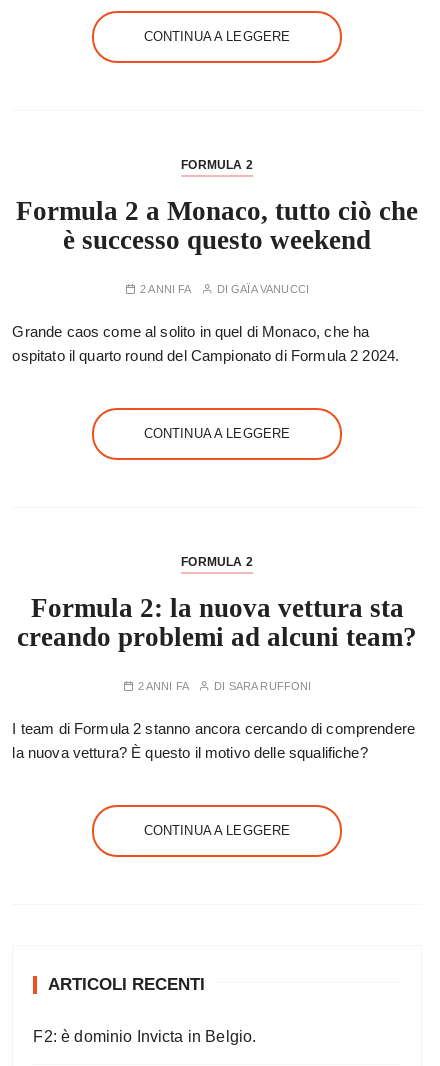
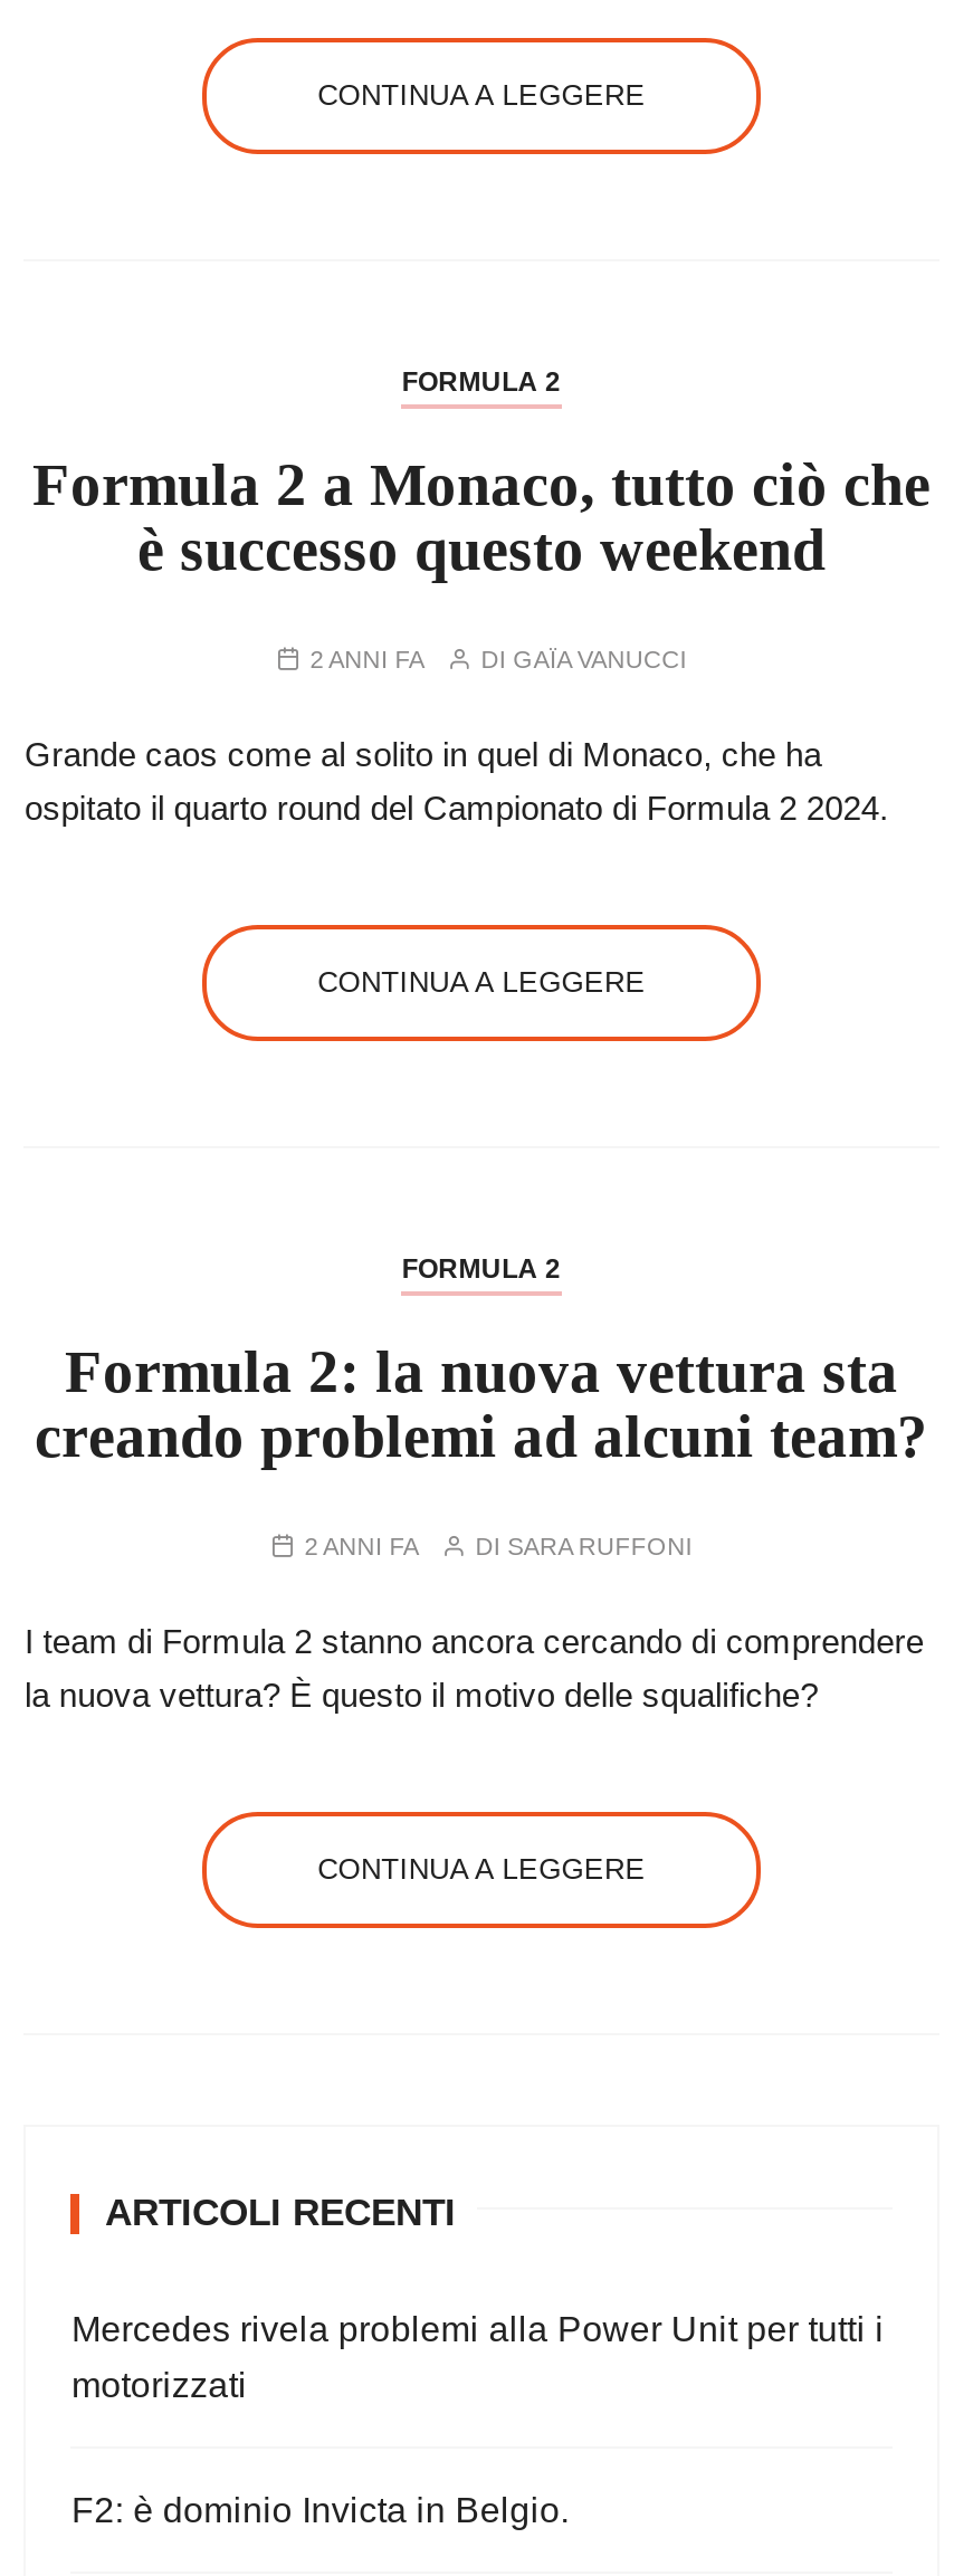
+ Mercedes rivela problemi alla Power Unit per tutti i
+ motorizzati
